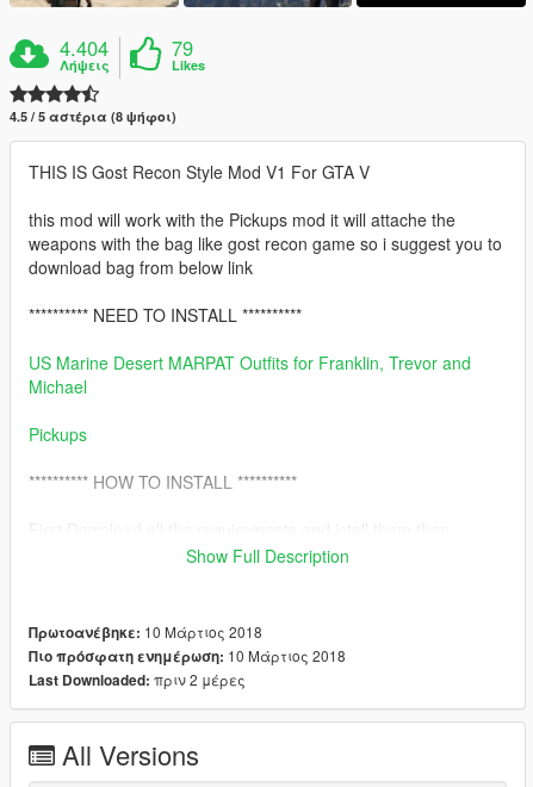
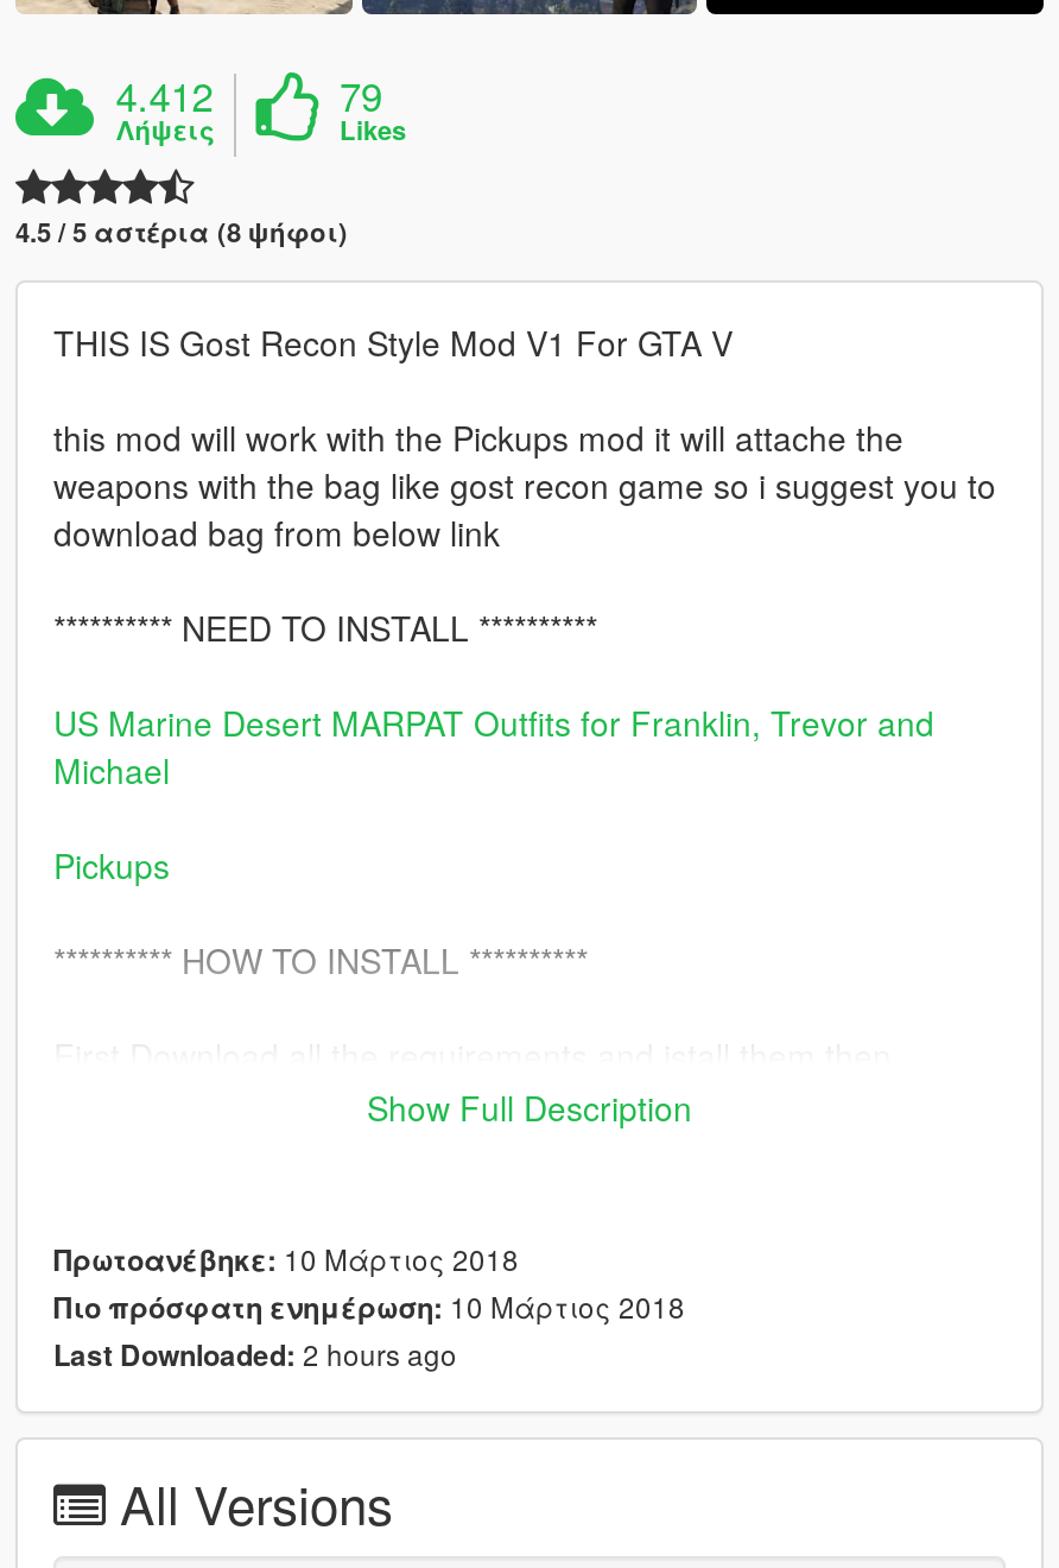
- 4.404
+ 4.412

- Last Downloaded: πριν 2 μέρες
+ Last Downloaded: 2 hours ago
